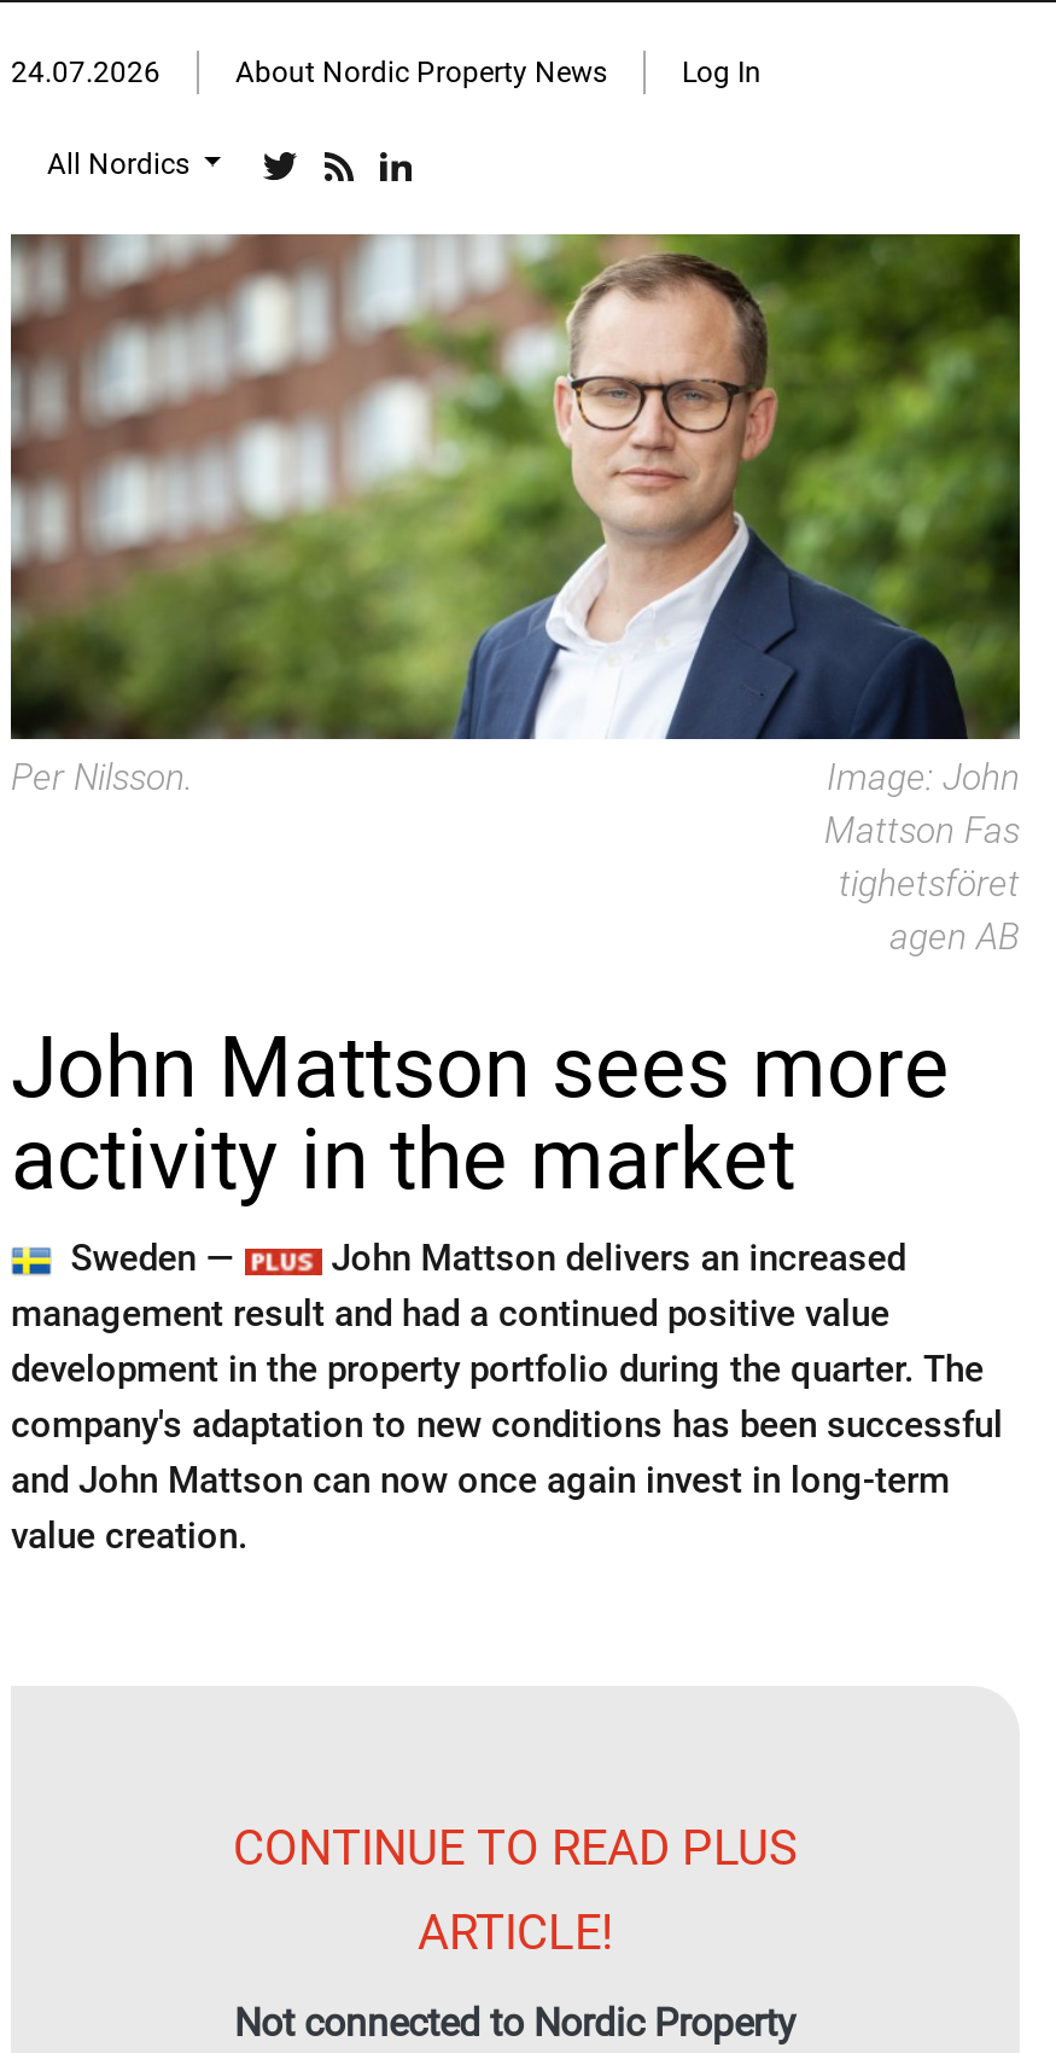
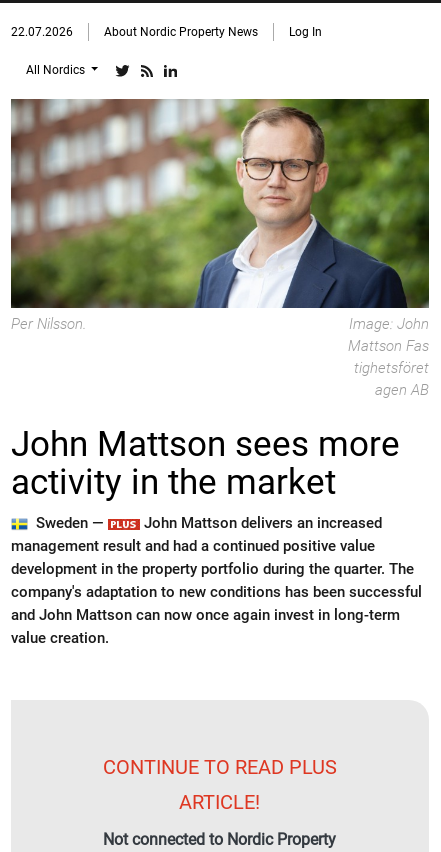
- 24.07.2026
+ 22.07.2026
